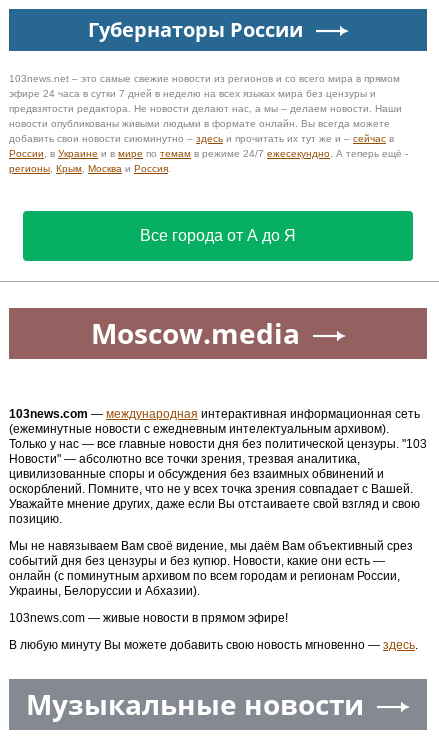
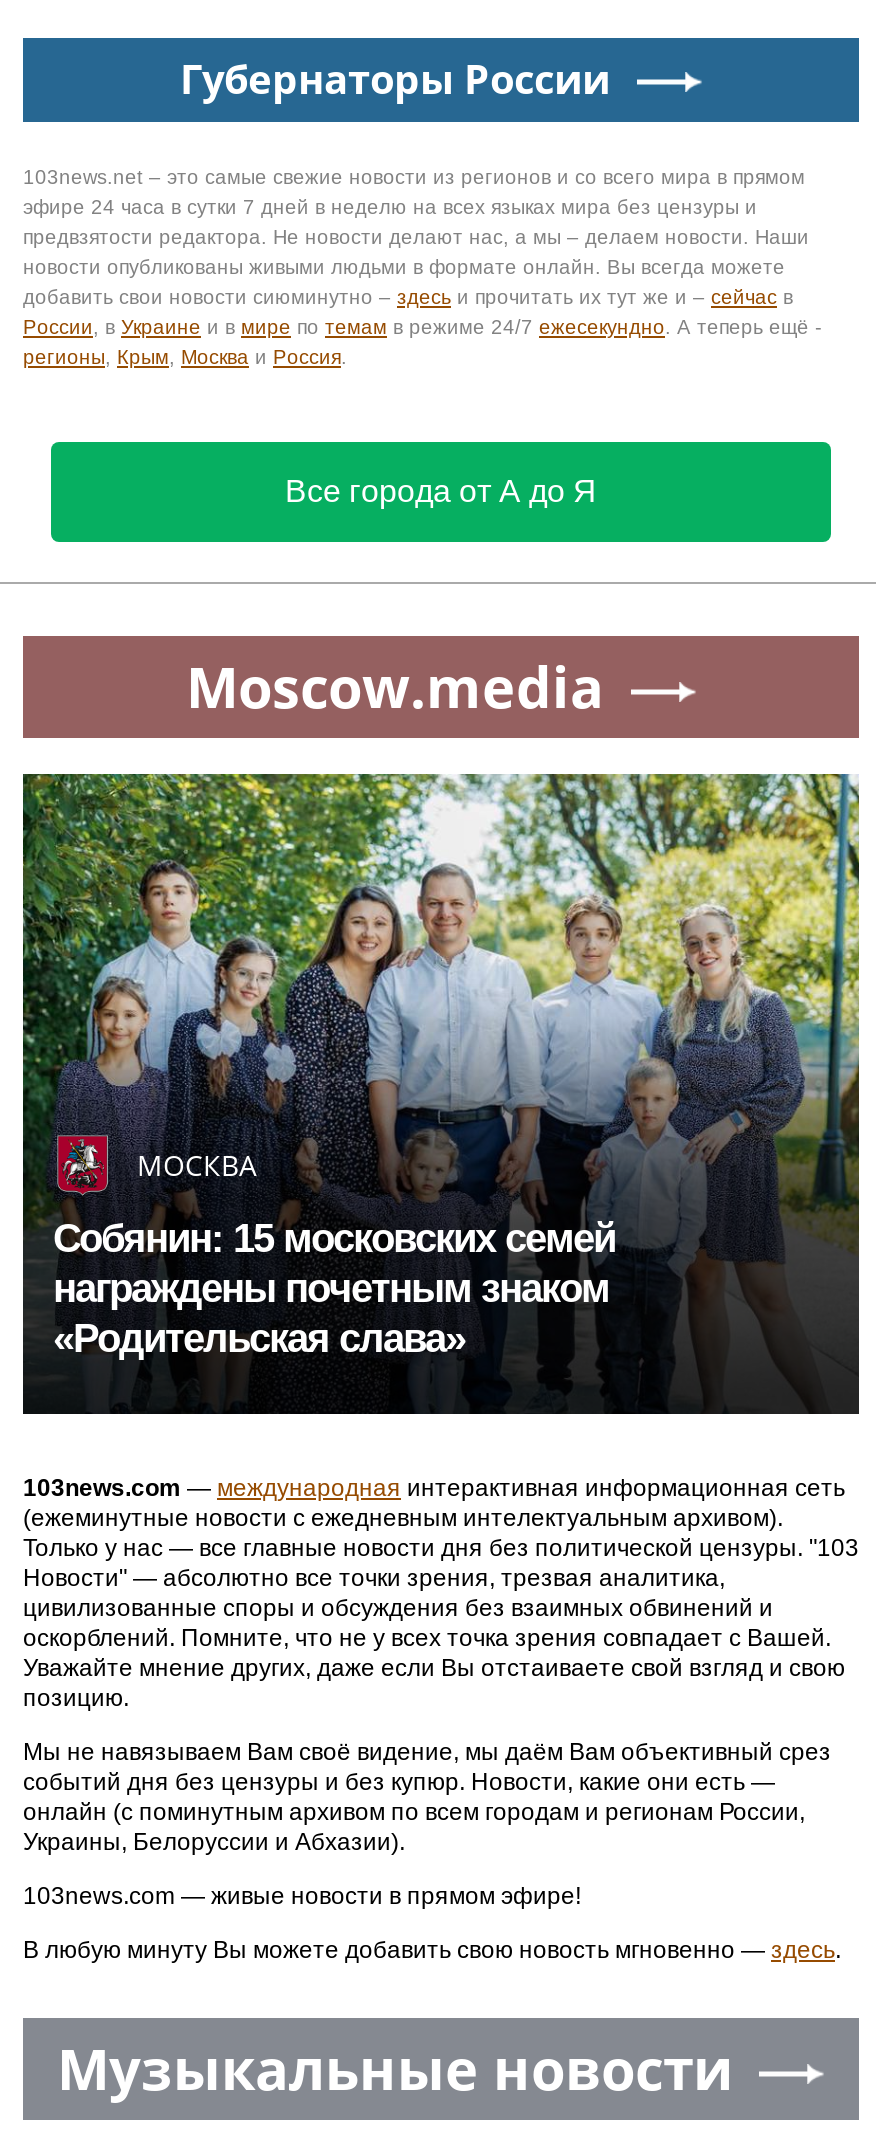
+ [image]
+ МОСКВА
+ Собянин: 15 московских семей
+ награждены почетным знаком
+ «Родительская слава»
